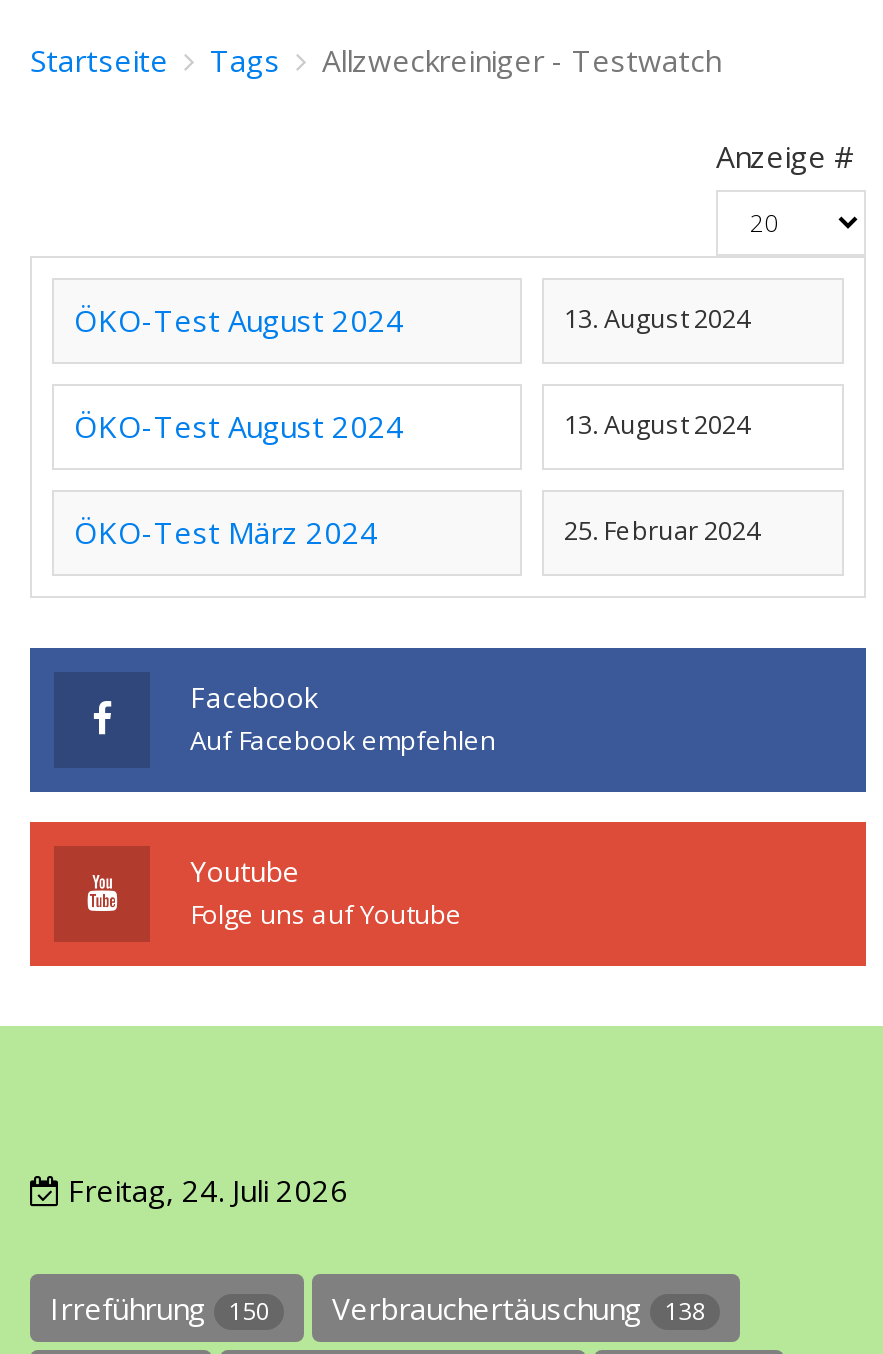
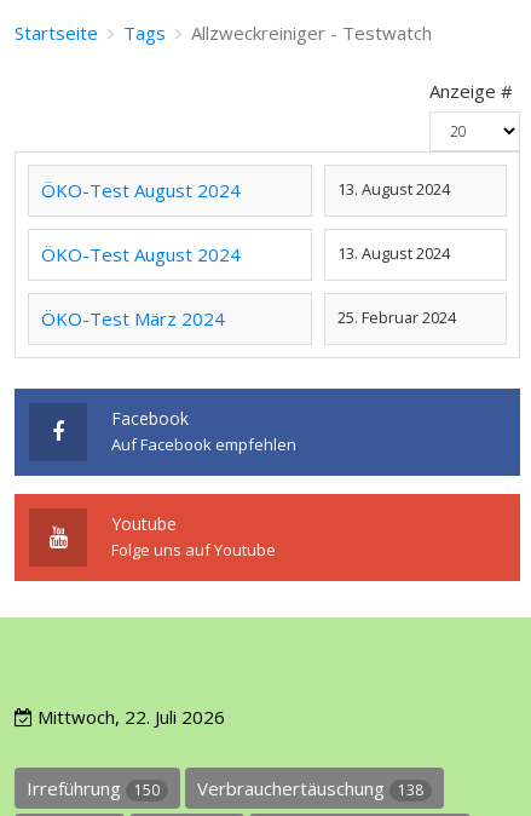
- Freitag, 24. Juli 2026
+ Mittwoch, 22. Juli 2026
